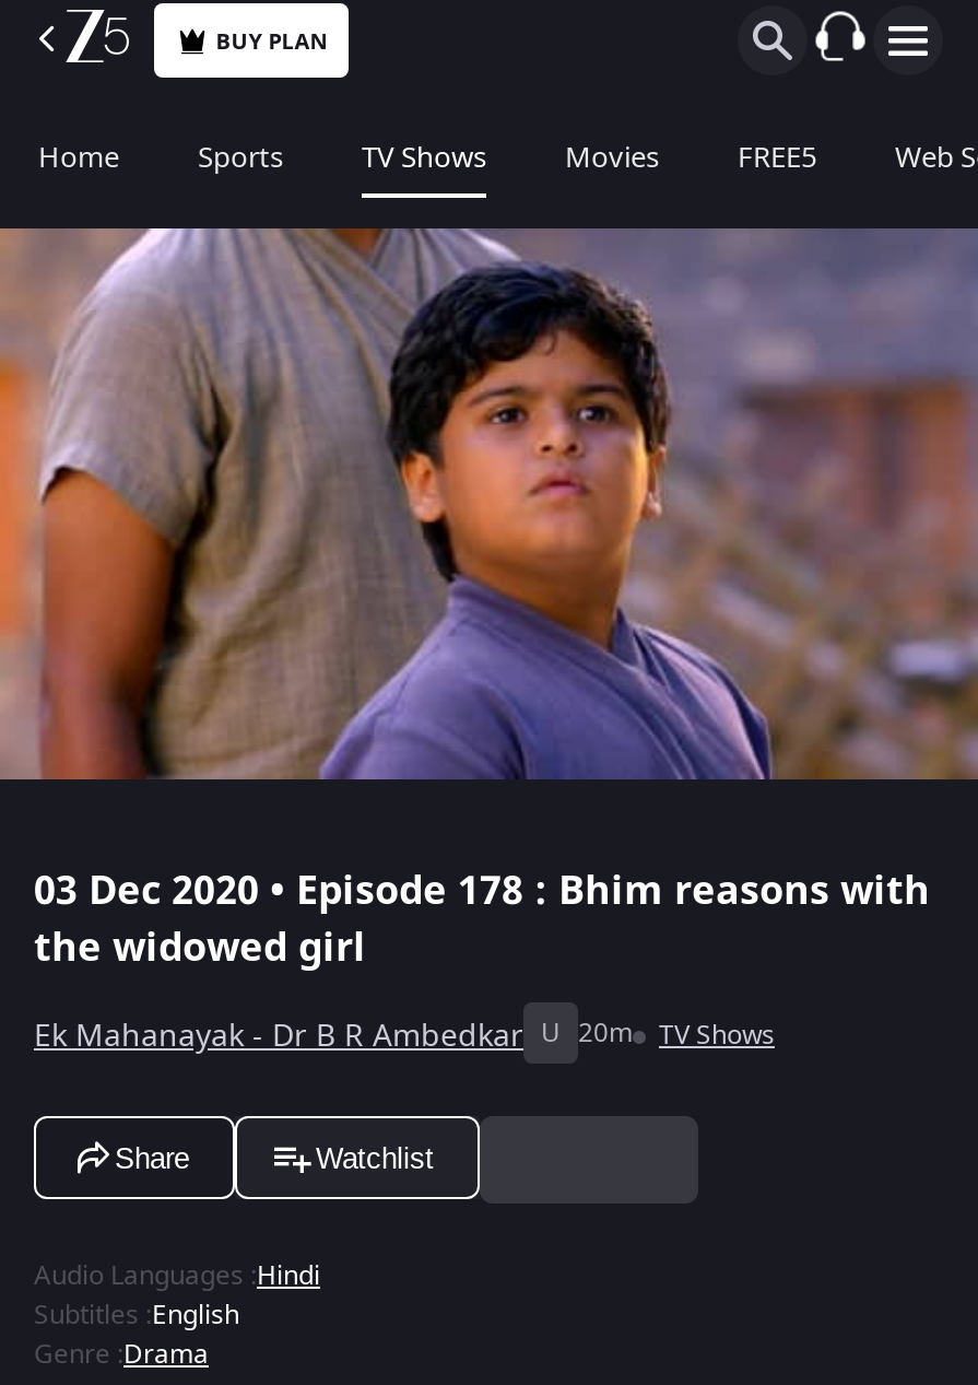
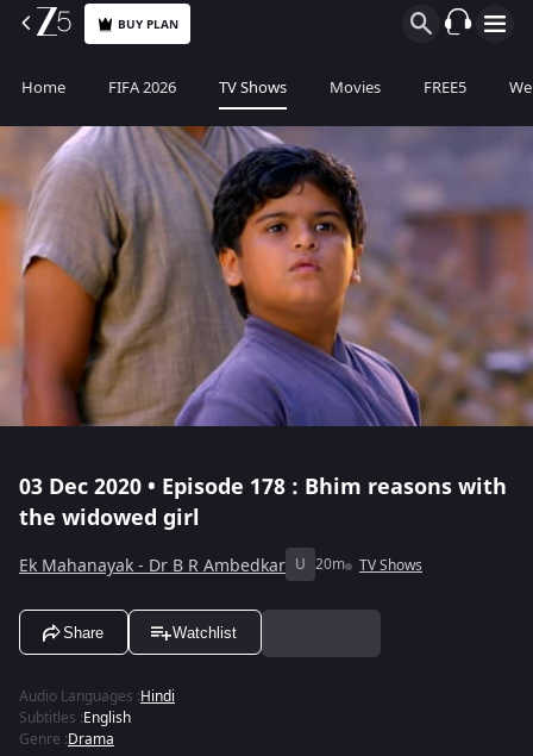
- Sports
+ FIFA 2026
